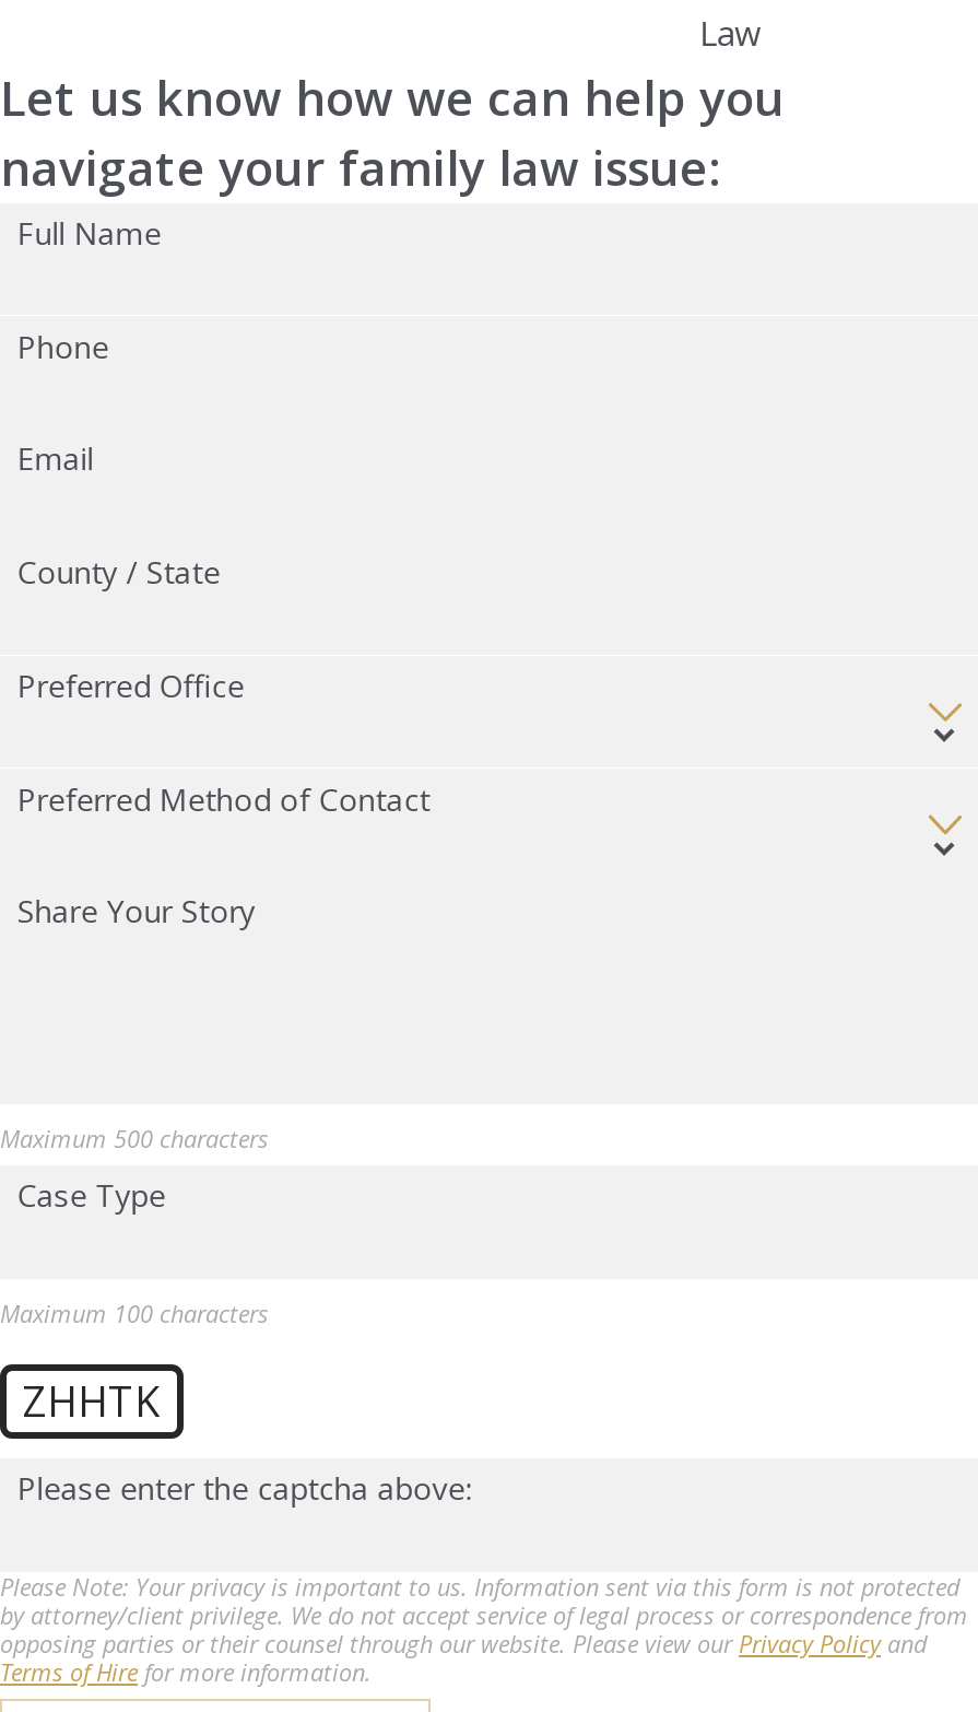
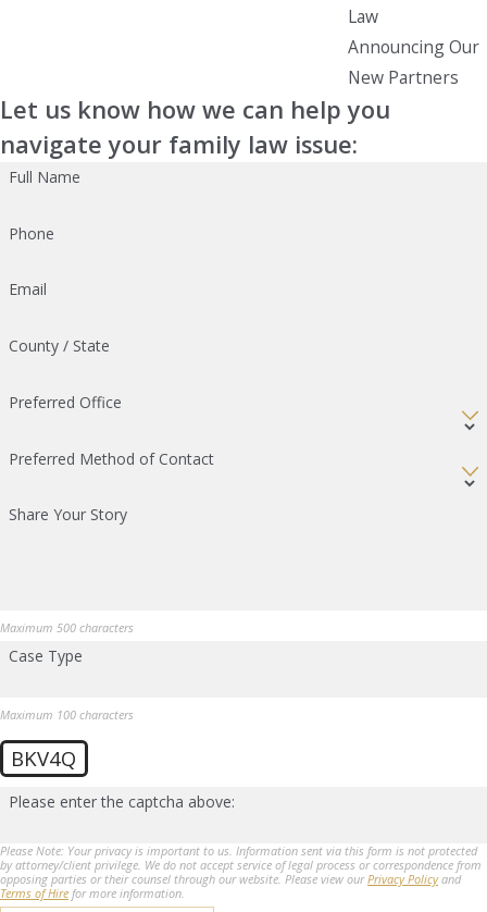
+ Announcing Our
+ New Partners

- ZHHTK
+ BKV4Q
